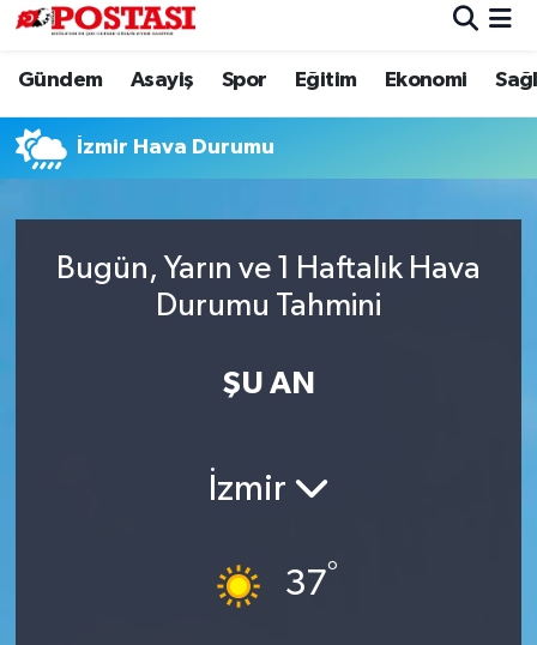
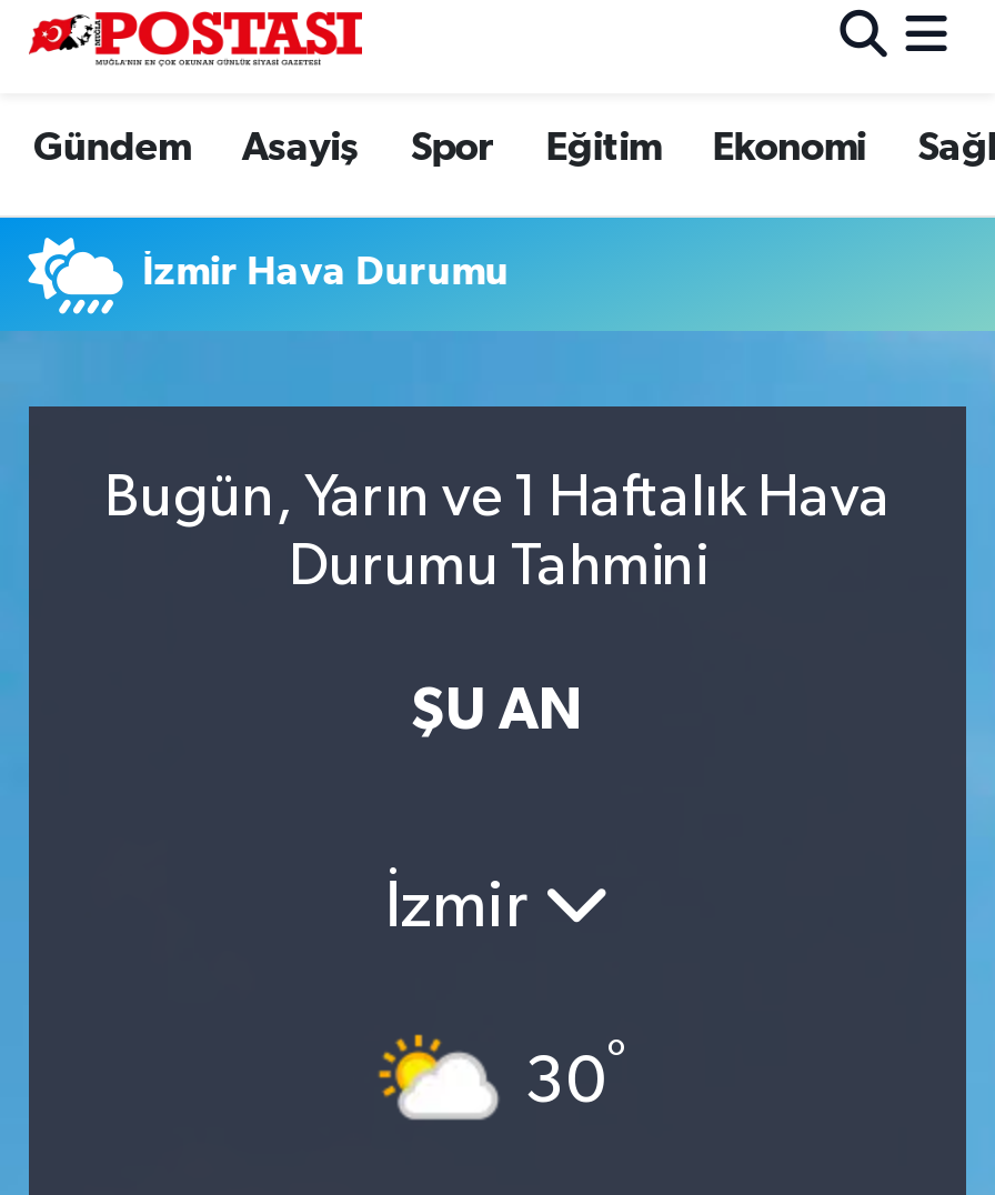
- [image]
- 37°
+ [image]
+ 30°
